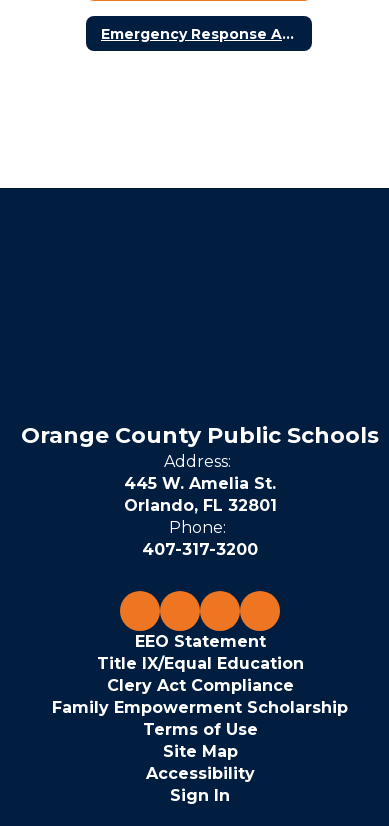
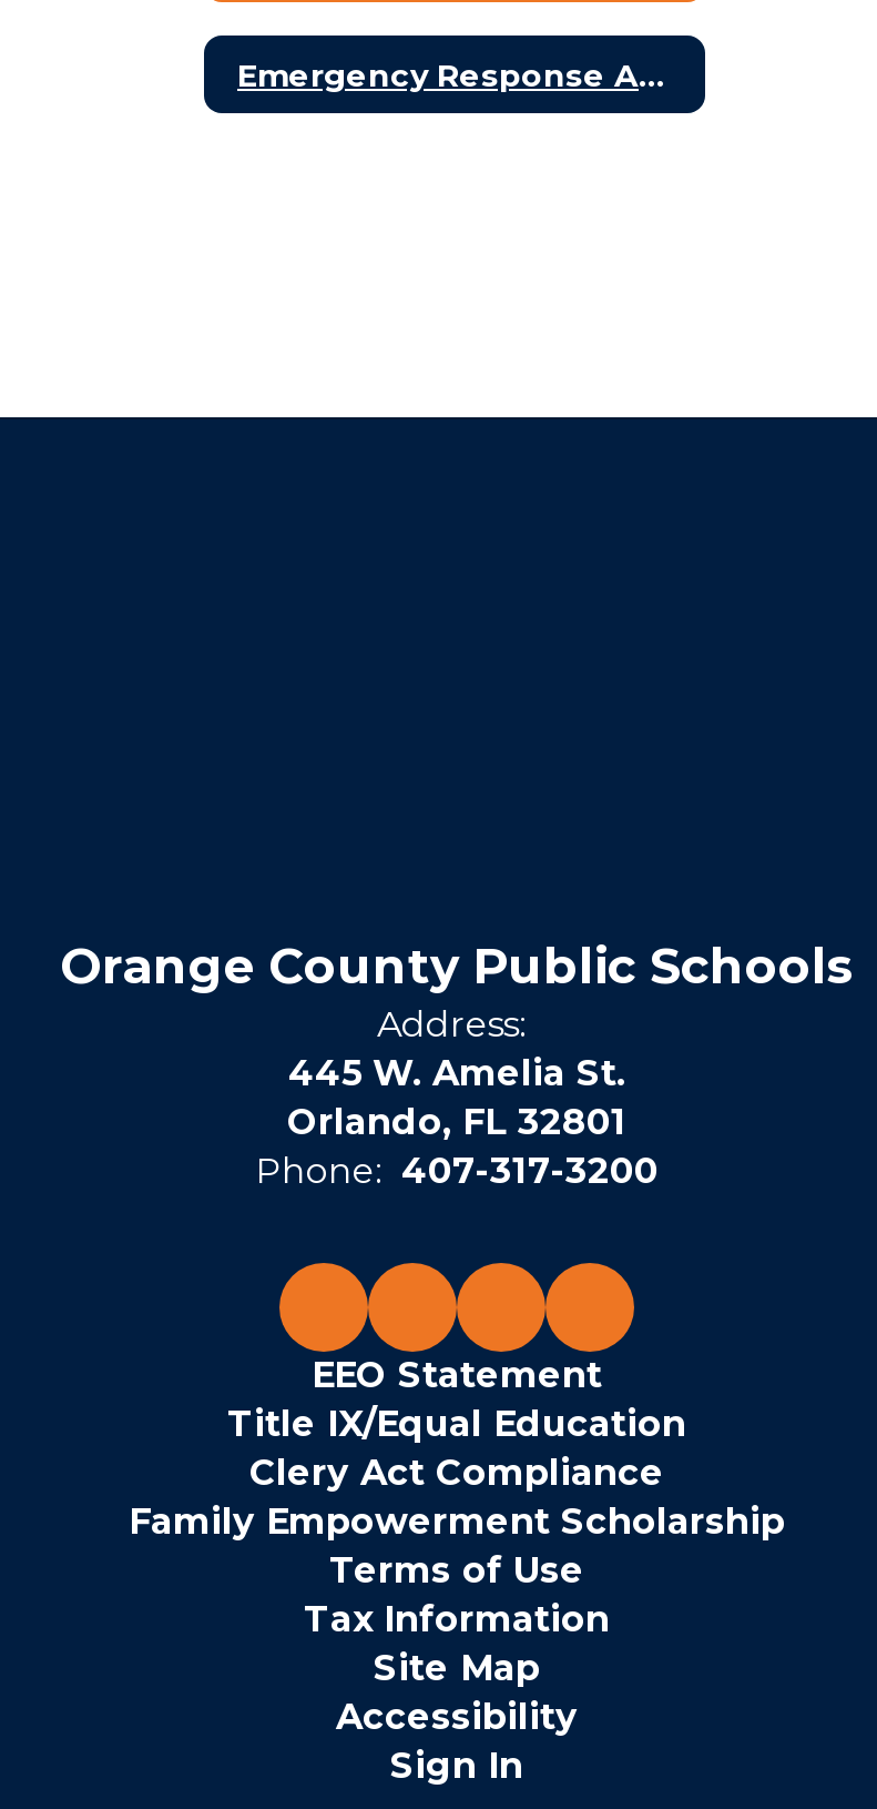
moved up: EEO Statement | Title IX/Equal Education | Clery Act Compliance | Family Empowerment Scholarship | Terms of Use

+ Tax Information
